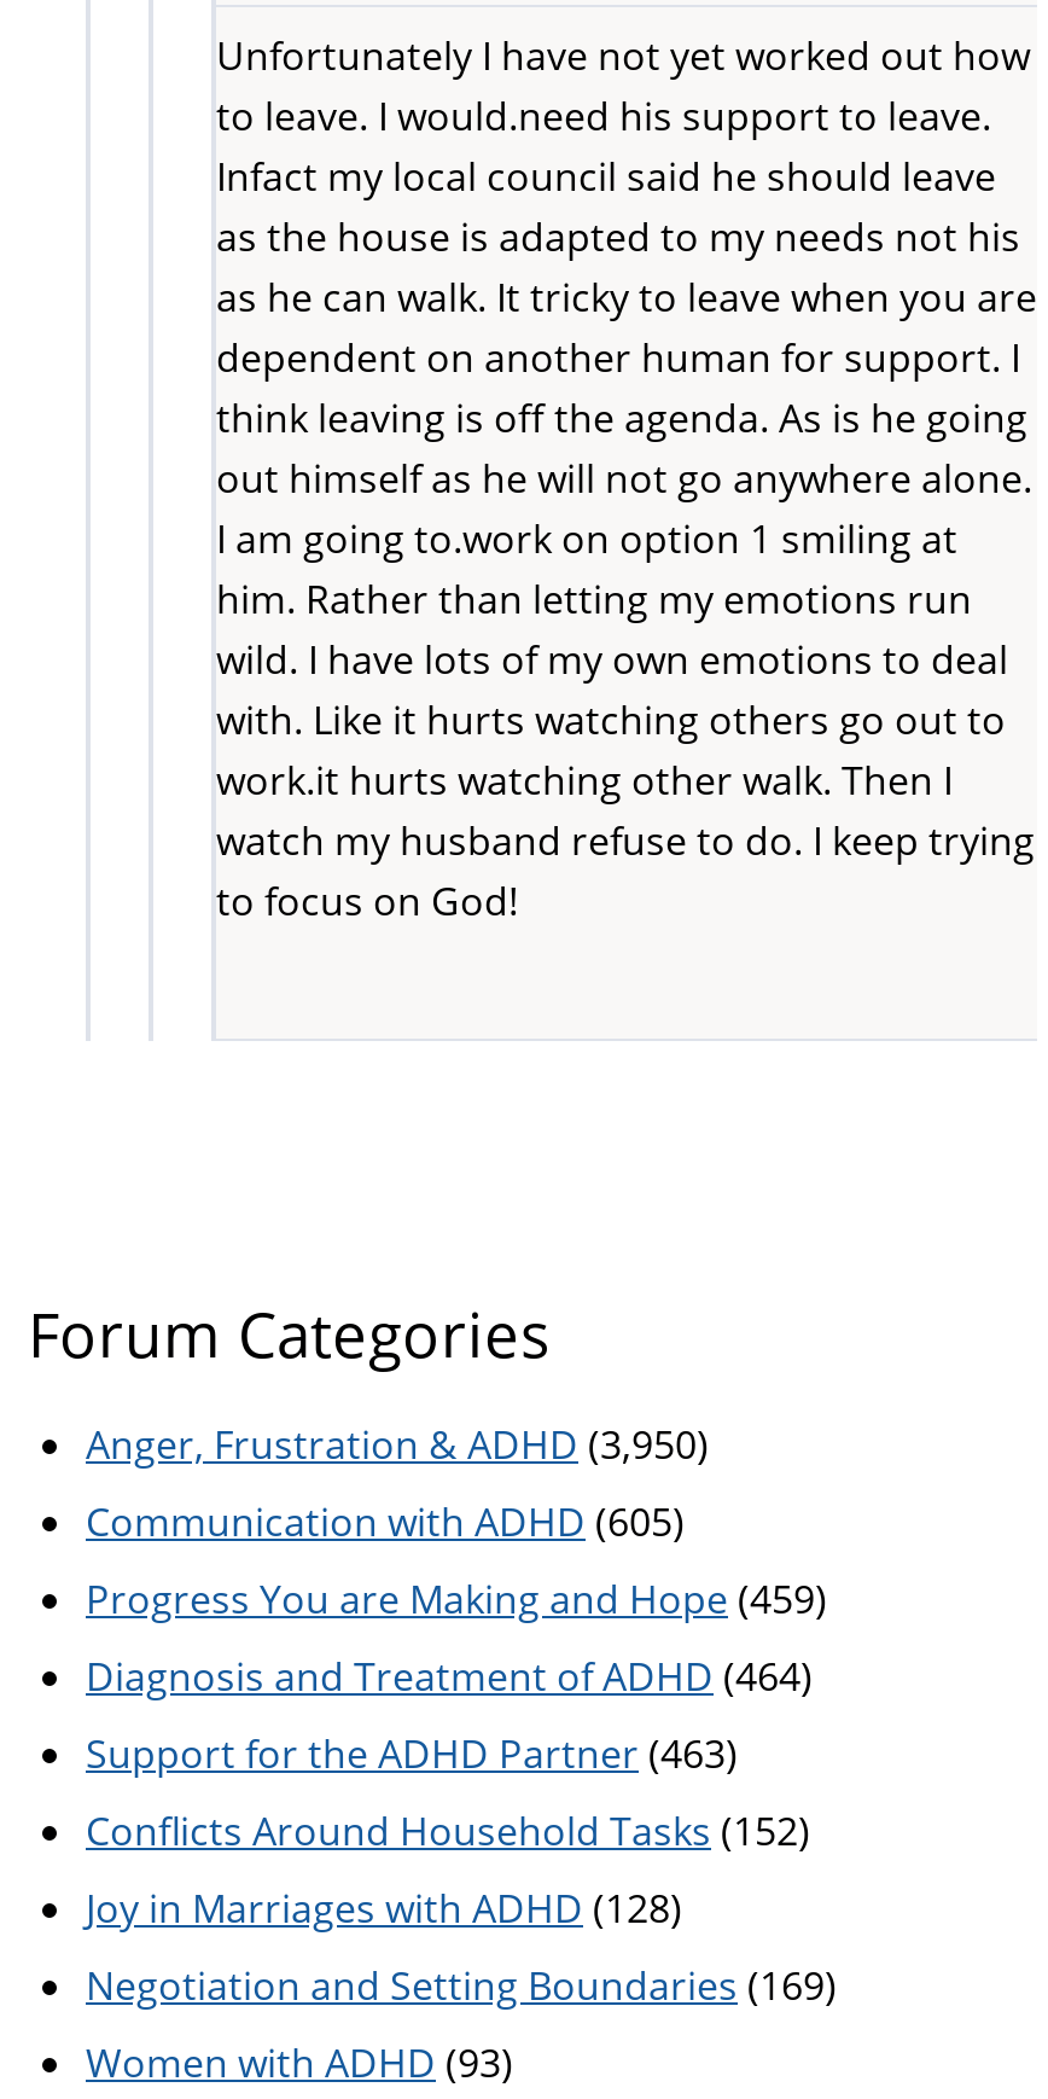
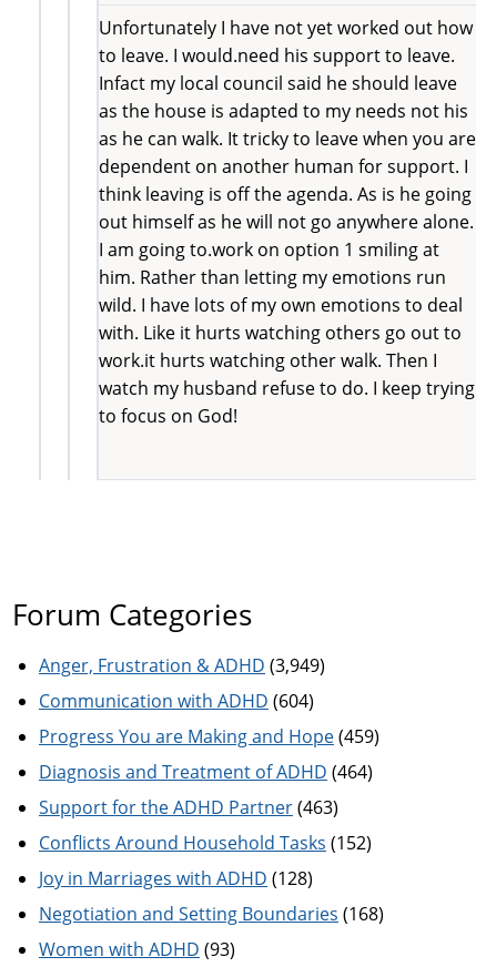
- Anger, Frustration & ADHD (3,950)
+ Anger, Frustration & ADHD (3,949)

- Communication with ADHD (605)
+ Communication with ADHD (604)

- Negotiation and Setting Boundaries (169)
+ Negotiation and Setting Boundaries (168)
